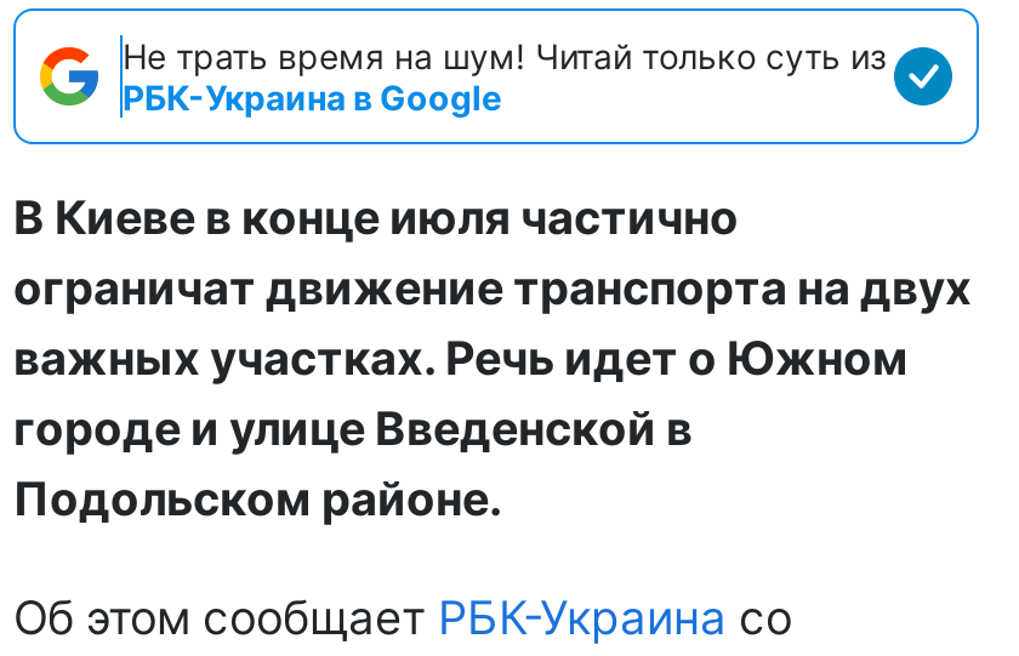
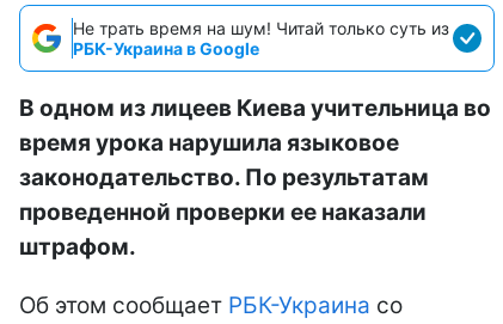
- В Киеве в конце июля частично
- ограничат движение транспорта на двух
- важных участках. Речь идет о Южном
- городе и улице Введенской в
- Подольском районе.
+ В одном из лицеев Киева учительница во
+ время урока нарушила языковое
+ законодательство. По результатам
+ проведенной проверки ее наказали
+ штрафом.
